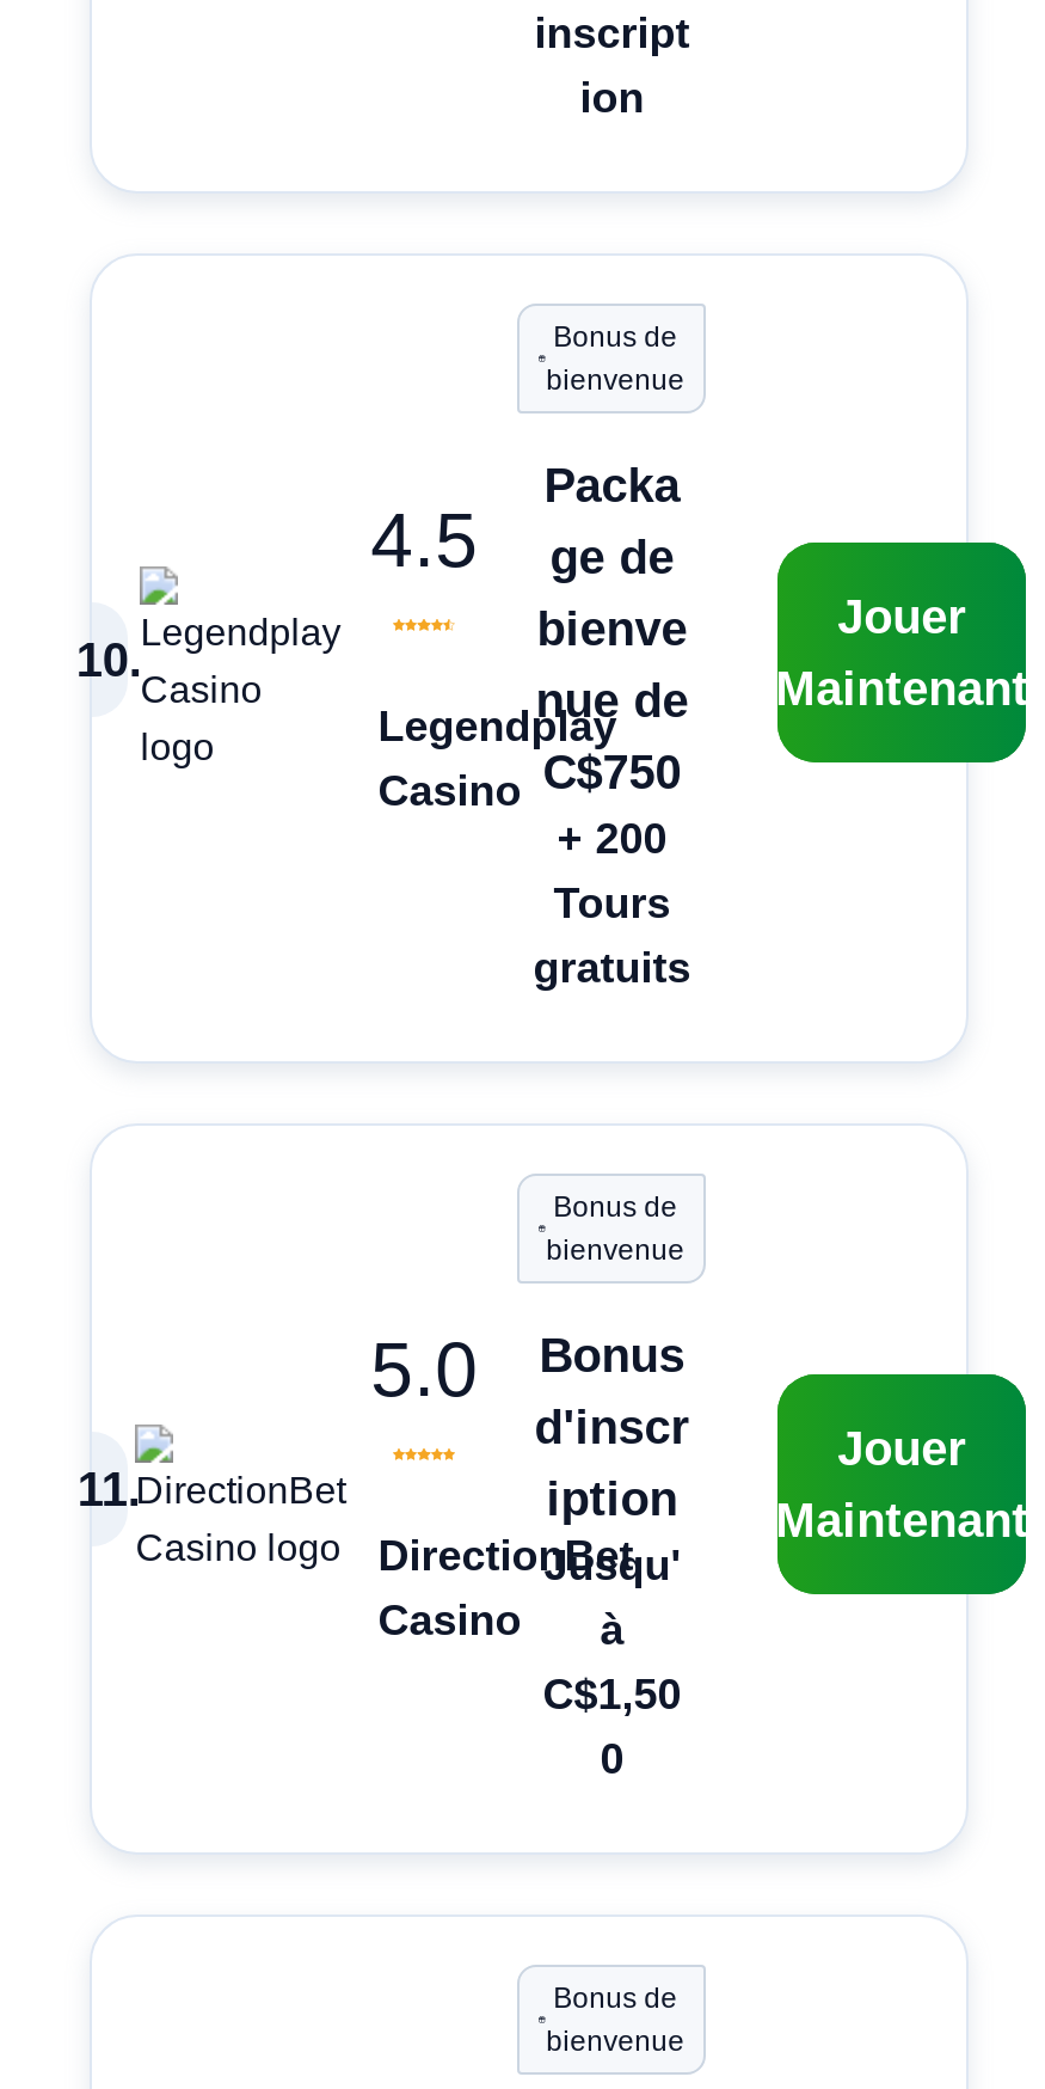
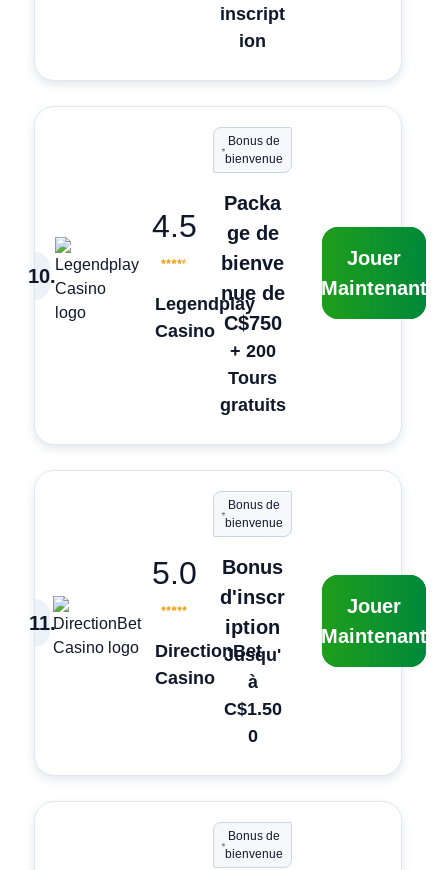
- C$1,50
+ C$1.50
